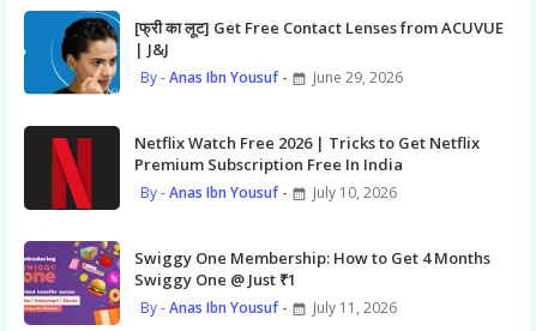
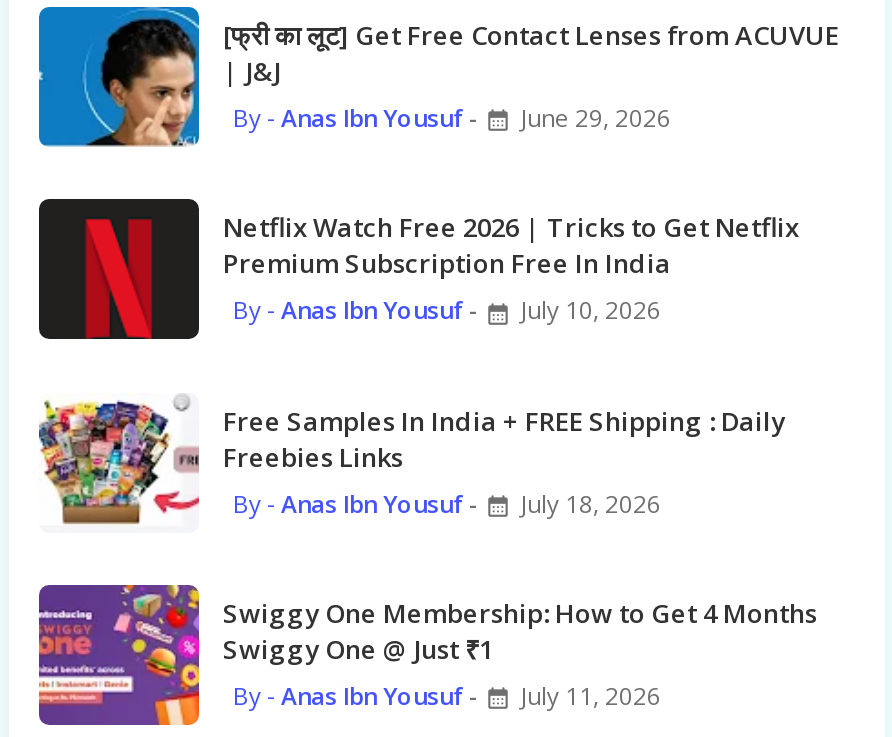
+ [image]
+ Free Samples In India + FREE Shipping : Daily
+ Freebies Links
+ Anas Ibn Yousuf
+ July 18, 2026
